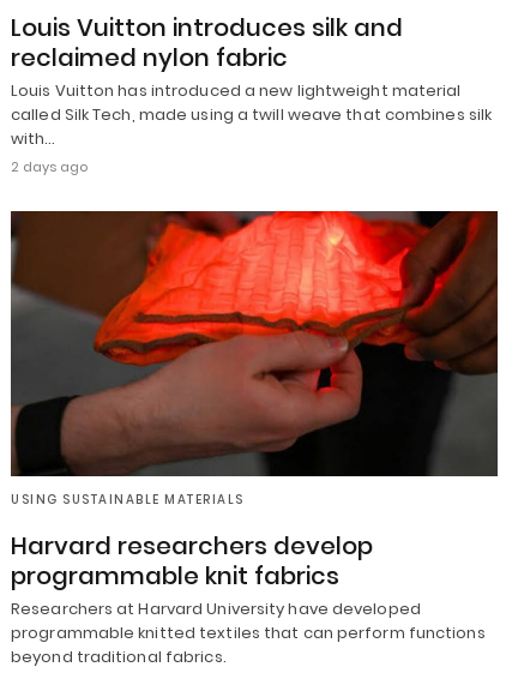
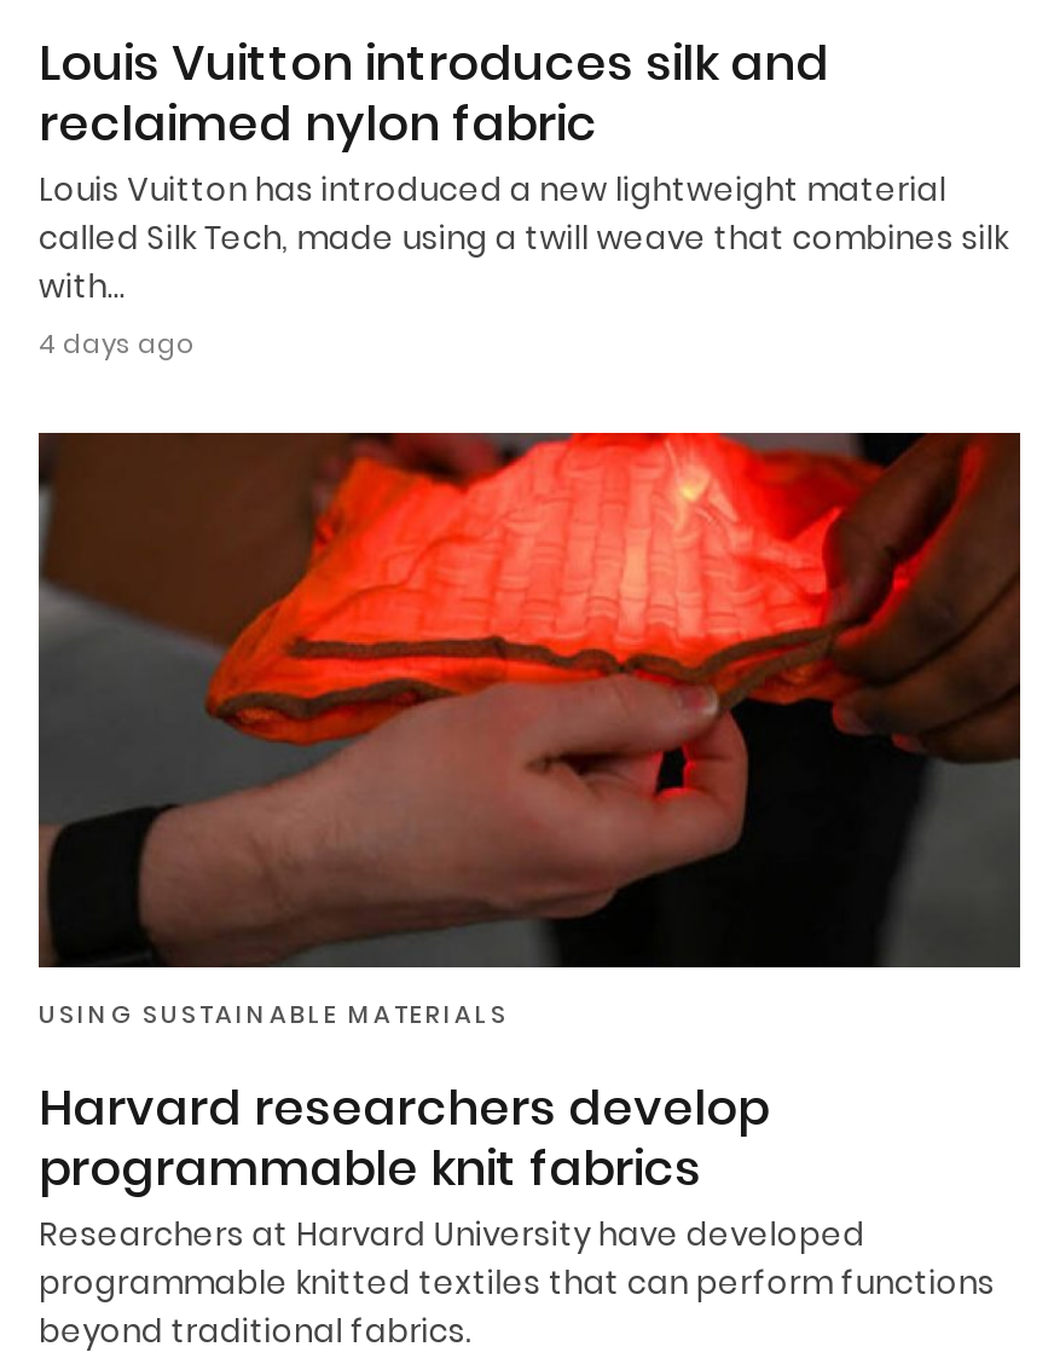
- 2 days ago
+ 4 days ago
